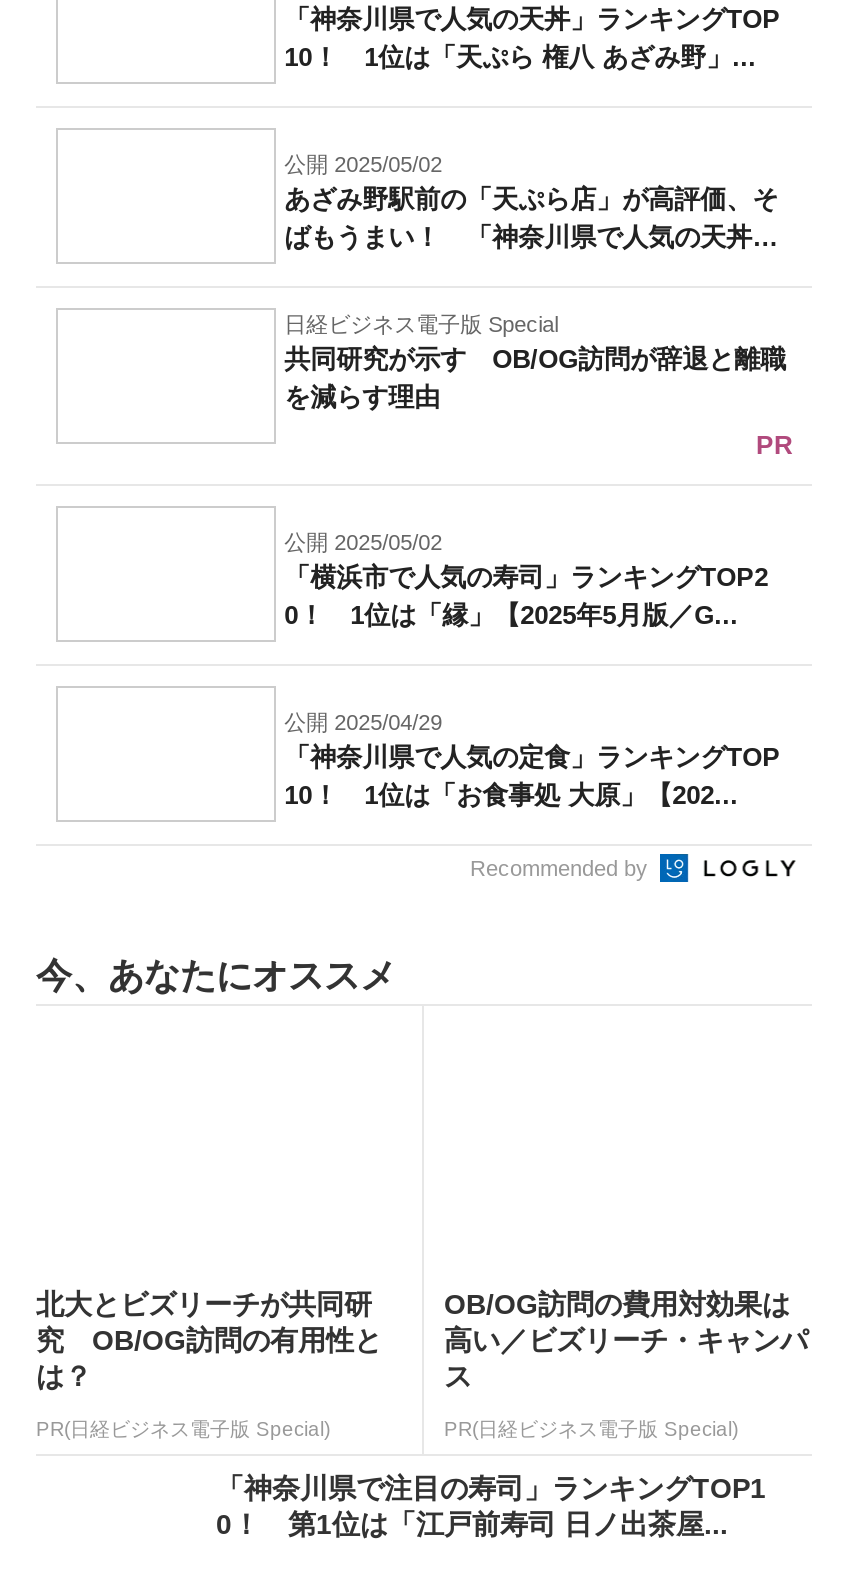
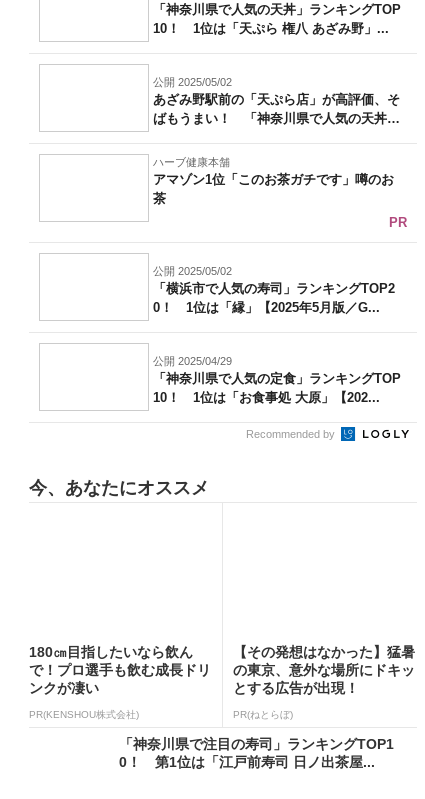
- 日経ビジネス電子版 Special
- 共同研究が示す OB/OG訪問が辞退と離職
- を減らす理由
+ ハーブ健康本舗
+ アマゾン1位「このお茶ガチです」噂のお
+ 茶

- 北大とビズリーチが共同研
- 究 OB/OG訪問の有用性と
- は？
+ 180㎝目指したいなら飲ん
+ で！プロ選手も飲む成長ドリ
+ ンクが凄い

- OB/OG訪問の費用対効果は
- 高い／ビズリーチ・キャンパ
- ス
+ 【その発想はなかった】猛暑
+ の東京、意外な場所にドキッ
+ とする広告が出現！

- PR(日経ビジネス電子版 Special)
+ PR(KENSHOU株式会社)

- PR(日経ビジネス電子版 Special)
+ PR(ねとらぼ)
